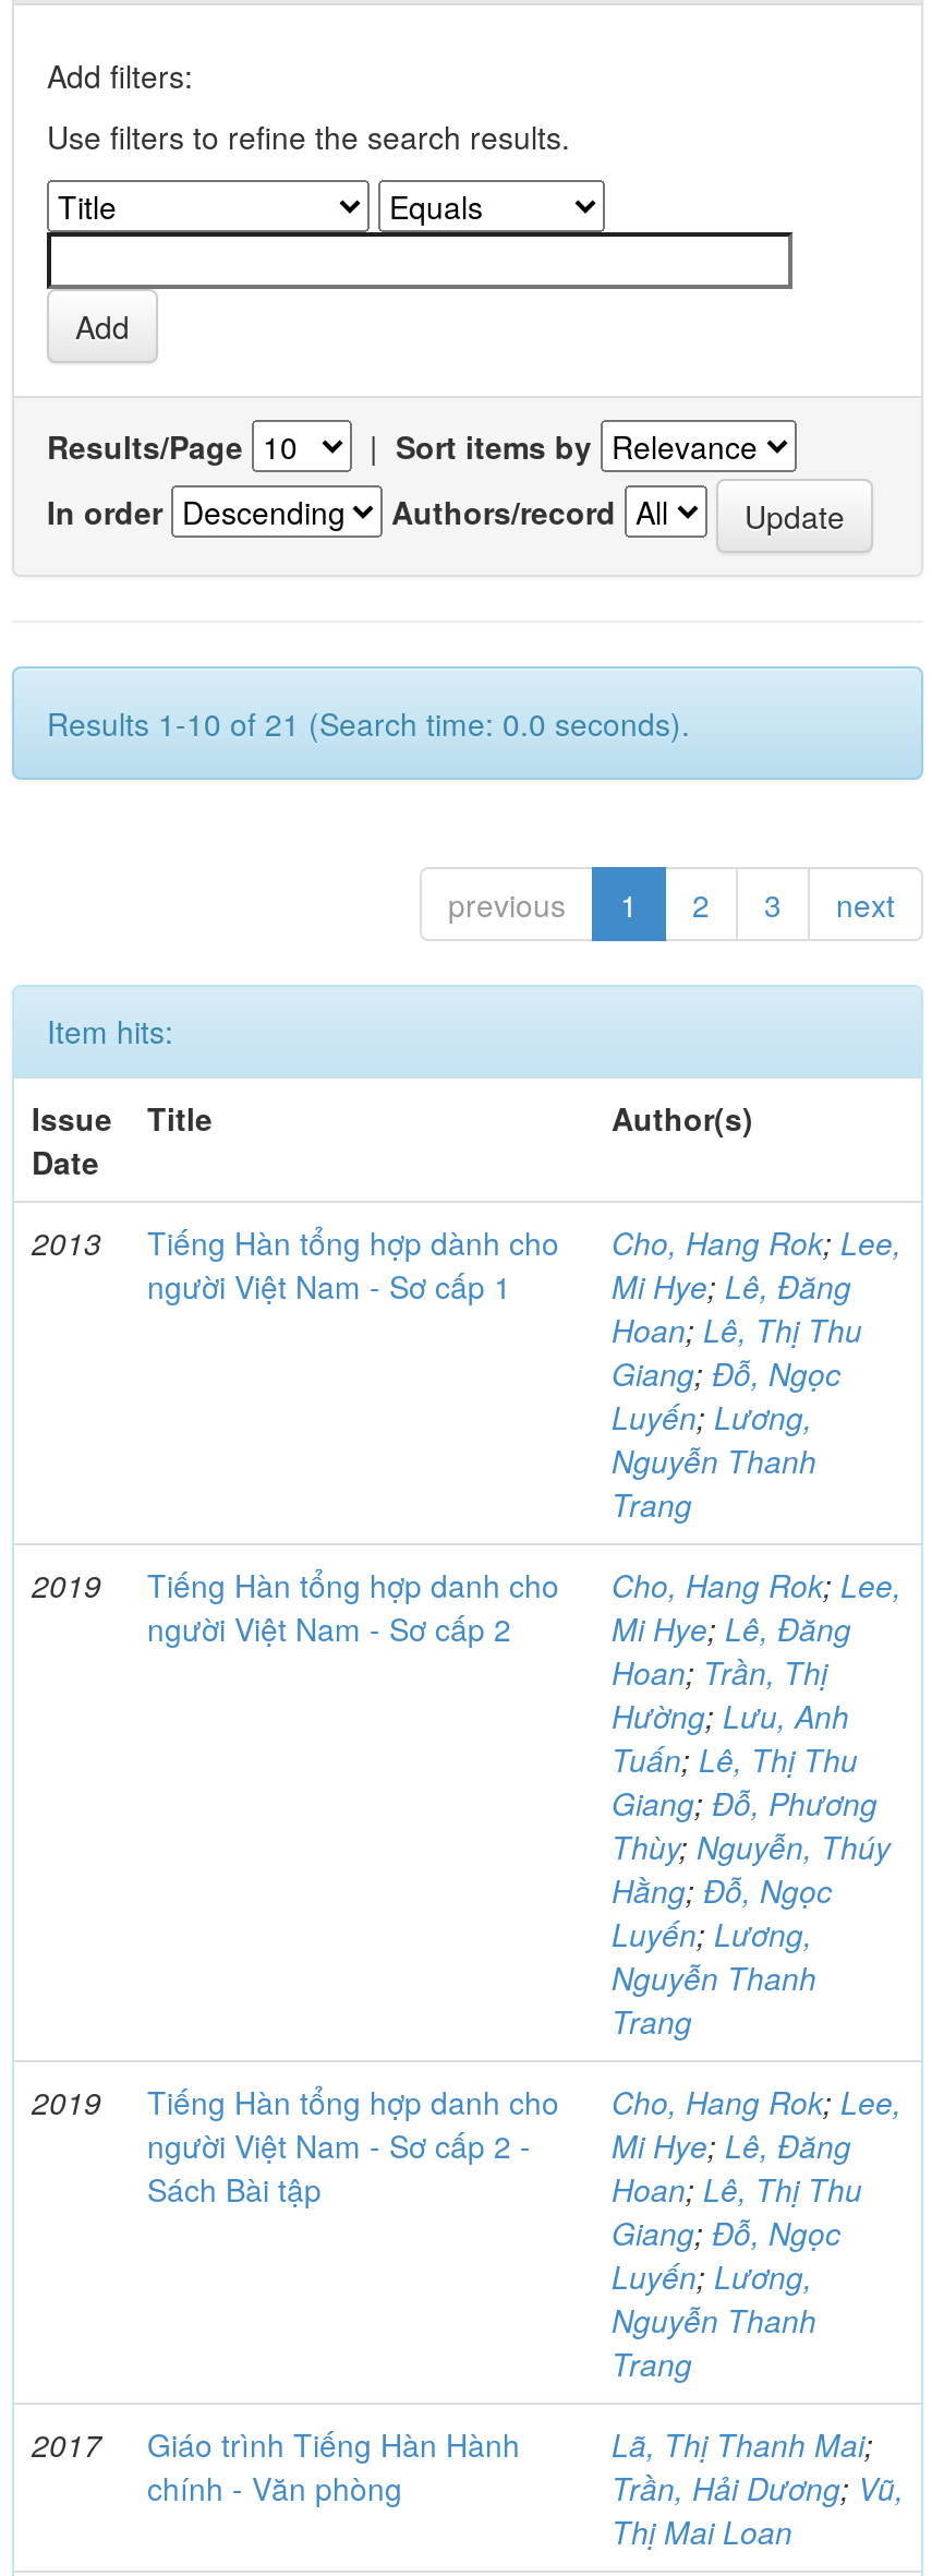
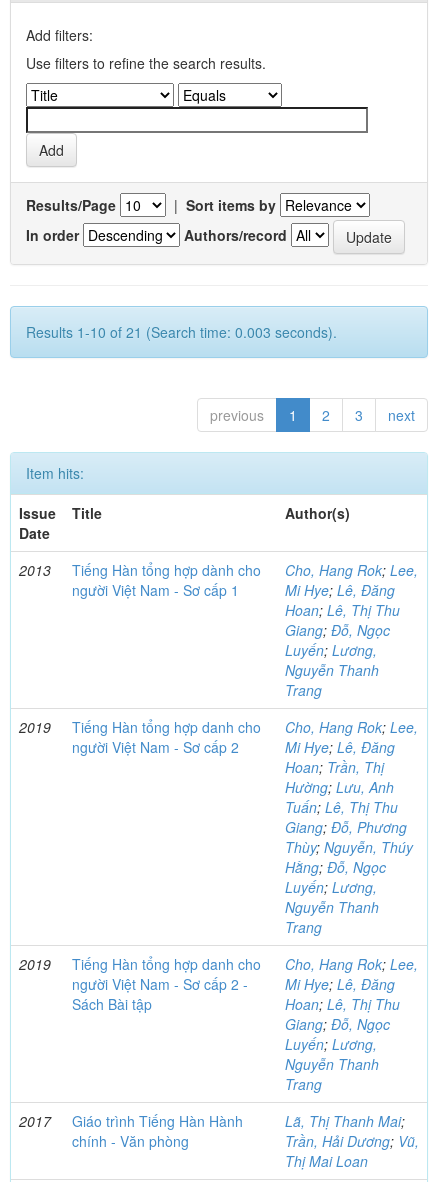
- Results 1-10 of 21 (Search time: 0.0 seconds).
+ Results 1-10 of 21 (Search time: 0.003 seconds).
